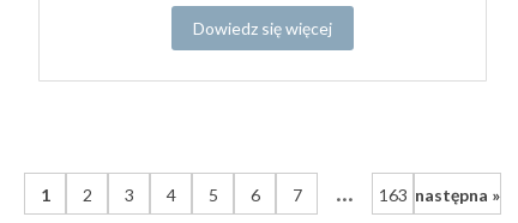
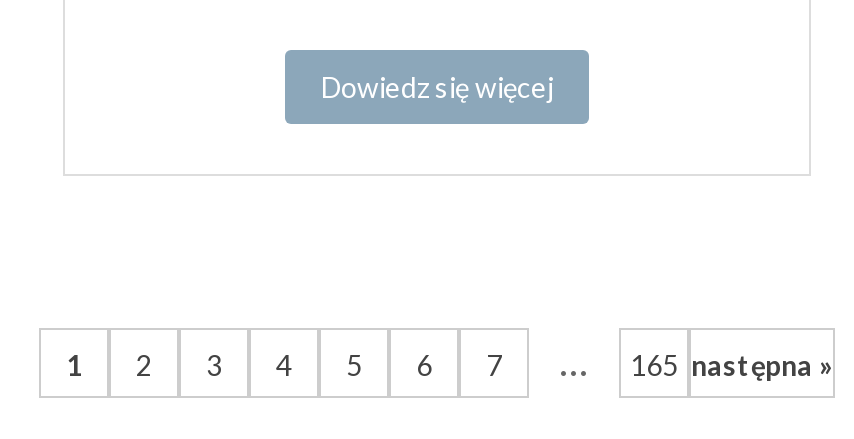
- 163 następna »
+ 165 następna »
